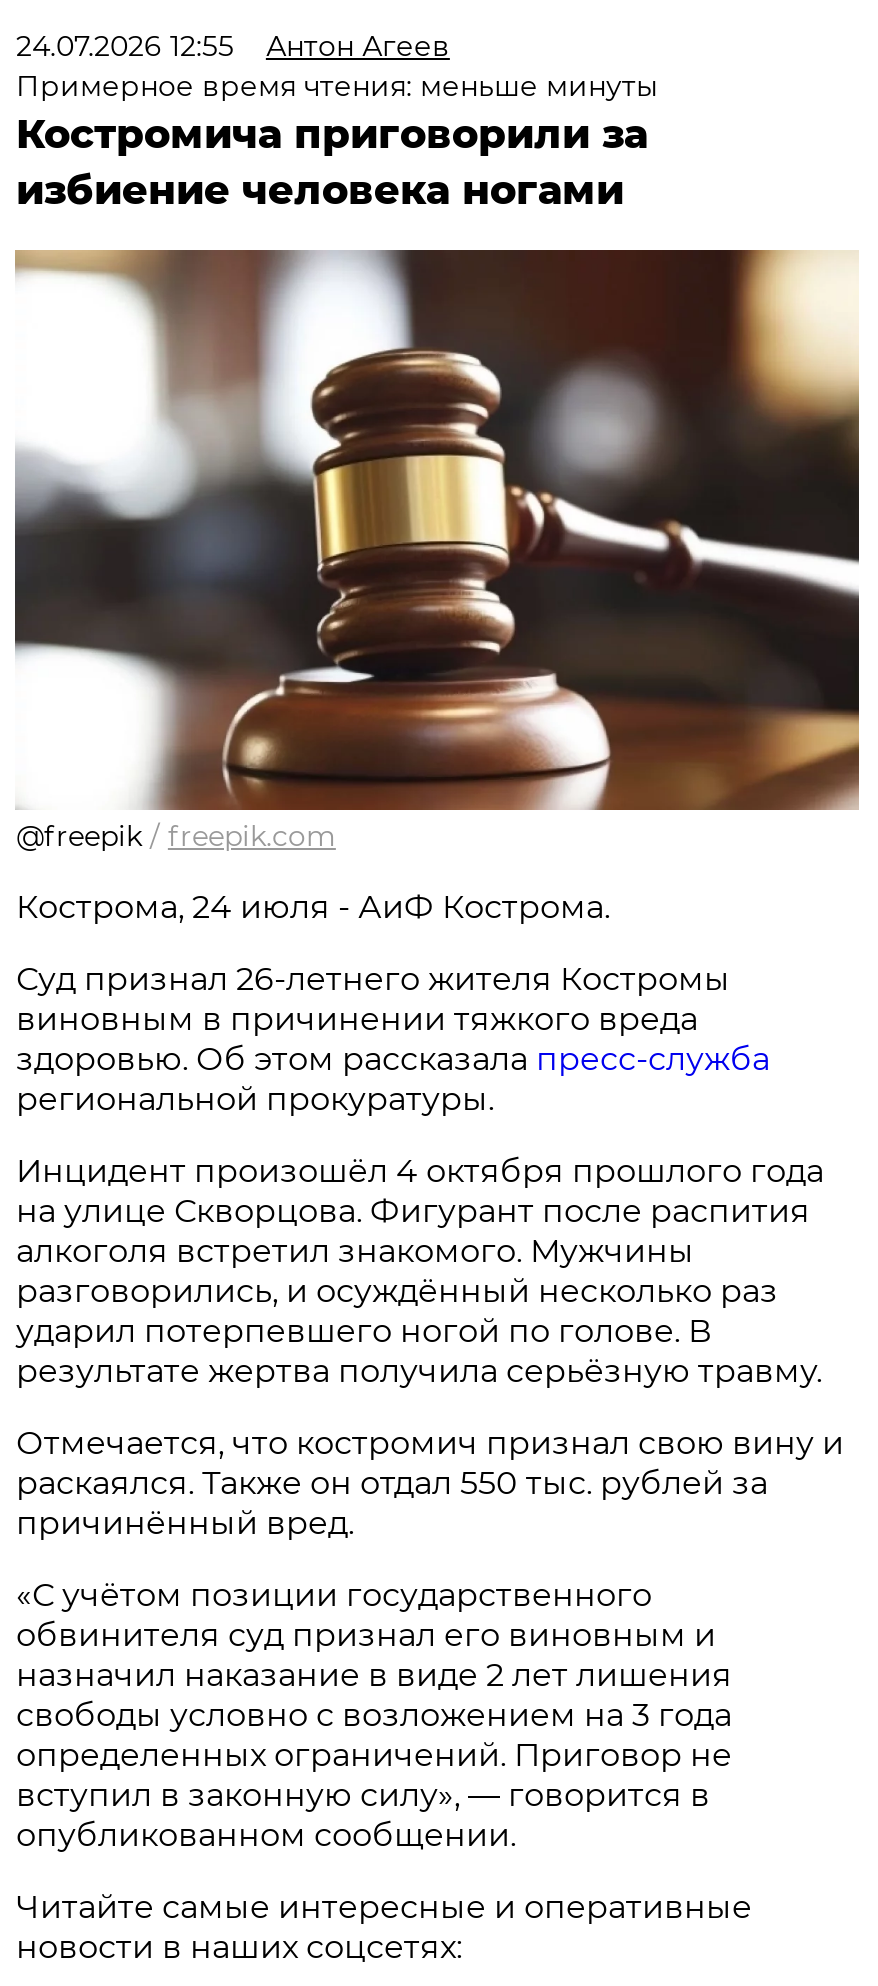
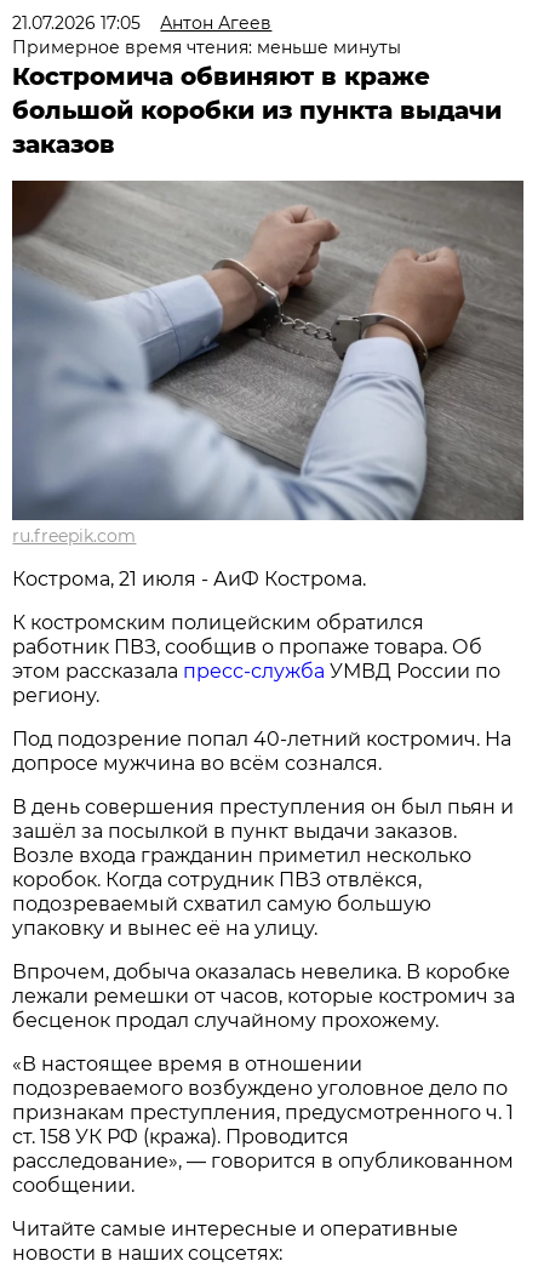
- 24.07.2026 12:55 Антон Агеев
+ 21.07.2026 17:05 Антон Агеев

- Костромича приговорили за
- избиение человека ногами
+ Костромича обвиняют в краже
+ большой коробки из пункта выдачи
+ заказов

- [image]
- @freepik / freepik.com
- Кострома, 24 июля - АиФ Кострома.
- Суд признал 26-летнего жителя Костромы
- виновным в причинении тяжкого вреда
- здоровью. Об этом рассказала пресс-служба
- региональной прокуратуры.
- Инцидент произошёл 4 октября прошлого года
- на улице Скворцова. Фигурант после распития
- алкоголя встретил знакомого. Мужчины
- разговорились, и осуждённый несколько раз
- ударил потерпевшего ногой по голове. В
- результате жертва получила серьёзную травму.
- Отмечается, что костромич признал свою вину и
- раскаялся. Также он отдал 550 тыс. рублей за
- причинённый вред.
- «С учётом позиции государственного
- обвинителя суд признал его виновным и
- назначил наказание в виде 2 лет лишения
- свободы условно с возложением на 3 года
- определенных ограничений. Приговор не
- вступил в законную силу», — говорится в
- опубликованном сообщении.
+ [image]
+ ru.freepik.com
+ Кострома, 21 июля - АиФ Кострома.
+ К костромским полицейским обратился
+ работник ПВЗ, сообщив о пропаже товара. Об
+ этом рассказала пресс-служба УМВД России по
+ региону.
+ Под подозрение попал 40-летний костромич. На
+ допросе мужчина во всём сознался.
+ В день совершения преступления он был пьян и
+ зашёл за посылкой в пункт выдачи заказов.
+ Возле входа гражданин приметил несколько
+ коробок. Когда сотрудник ПВЗ отвлёкся,
+ подозреваемый схватил самую большую
+ упаковку и вынес её на улицу.
+ Впрочем, добыча оказалась невелика. В коробке
+ лежали ремешки от часов, которые костромич за
+ бесценок продал случайному прохожему.
+ «В настоящее время в отношении
+ подозреваемого возбуждено уголовное дело по
+ признакам преступления, предусмотренного ч. 1
+ ст. 158 УК РФ (кража). Проводится
+ расследование», — говорится в опубликованном
+ сообщении.
